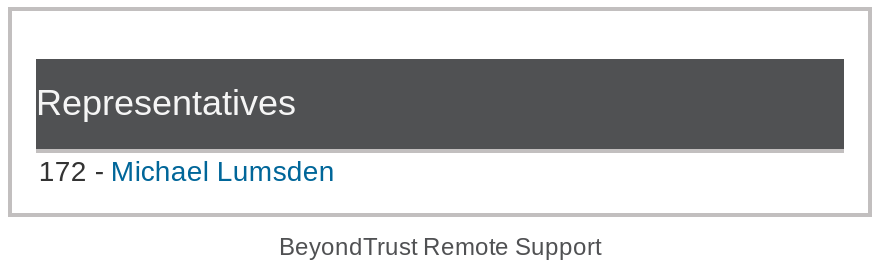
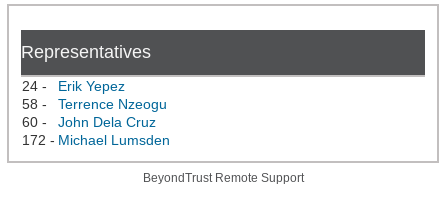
+ 24 -
+ Erik Yepez
+ 58 -
+ Terrence Nzeogu
+ 60 -
+ John Dela Cruz
